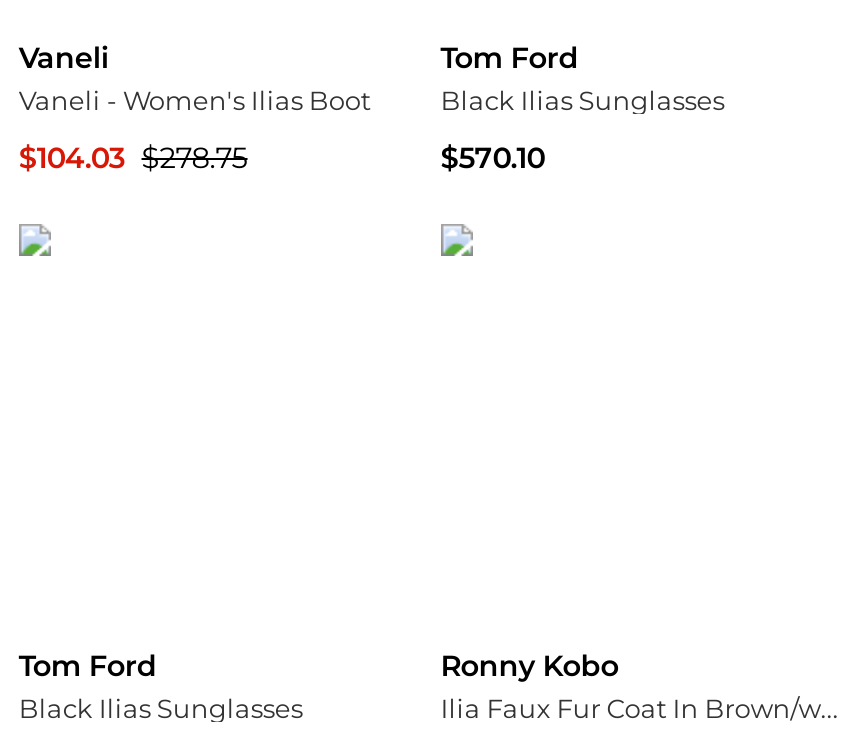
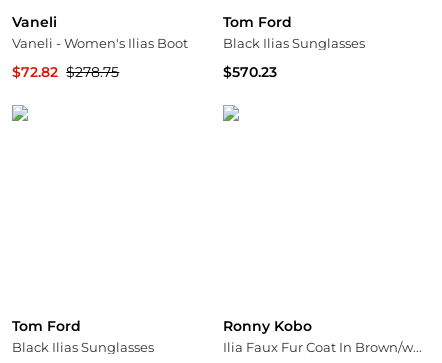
- $104.03 $278.75
+ $72.82 $278.75

- $570.10
+ $570.23
